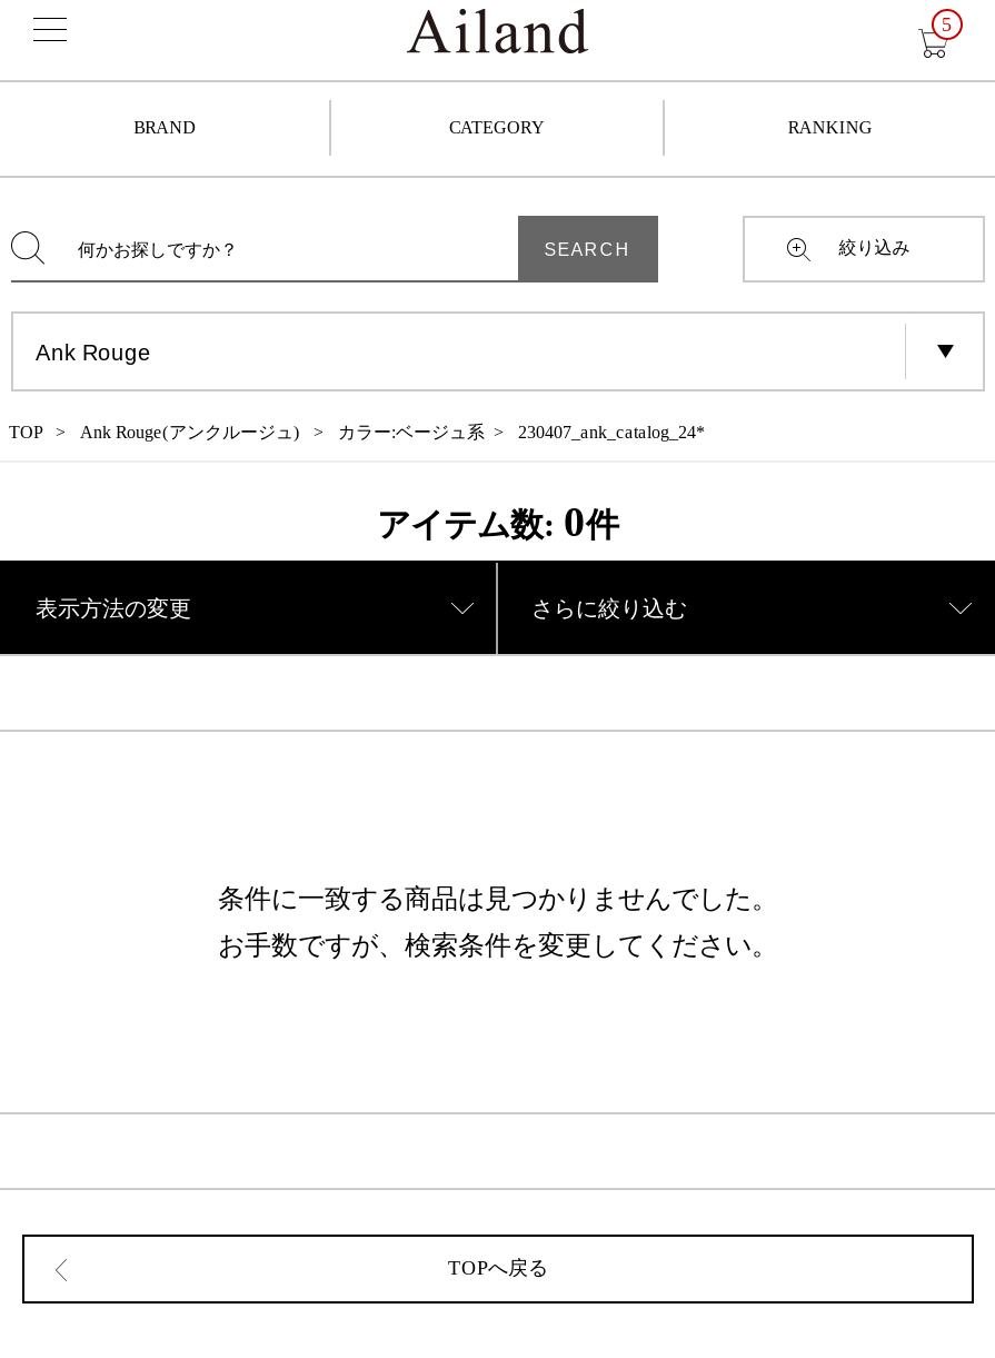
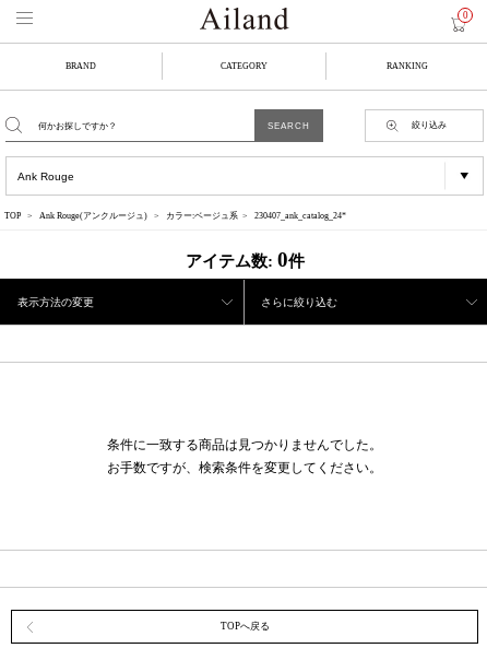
- 5
+ 0
